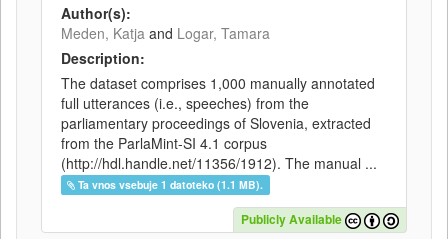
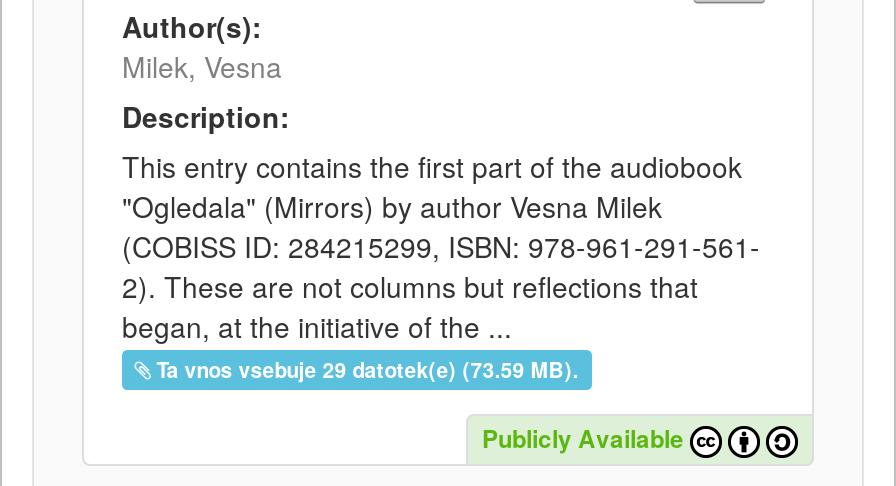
- Meden, Katja and Logar, Tamara
+ Milek, Vesna

- The dataset comprises 1,000 manually annotated
- full utterances (i.e., speeches) from the
- parliamentary proceedings of Slovenia, extracted
- from the ParlaMint-SI 4.1 corpus
- (http://hdl.handle.net/11356/1912). The manual ...
- Ta vnos vsebuje 1 datoteko (1.1 MB).
+ This entry contains the first part of the audiobook
+ "Ogledala" (Mirrors) by author Vesna Milek
+ (COBISS ID: 284215299, ISBN: 978-961-291-561-
+ 2). These are not columns but reflections that
+ began, at the initiative of the ...
+ Ta vnos vsebuje 29 datotek(e) (73.59 MB).
